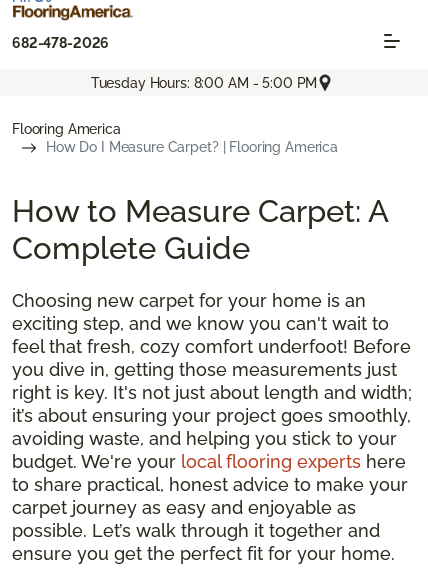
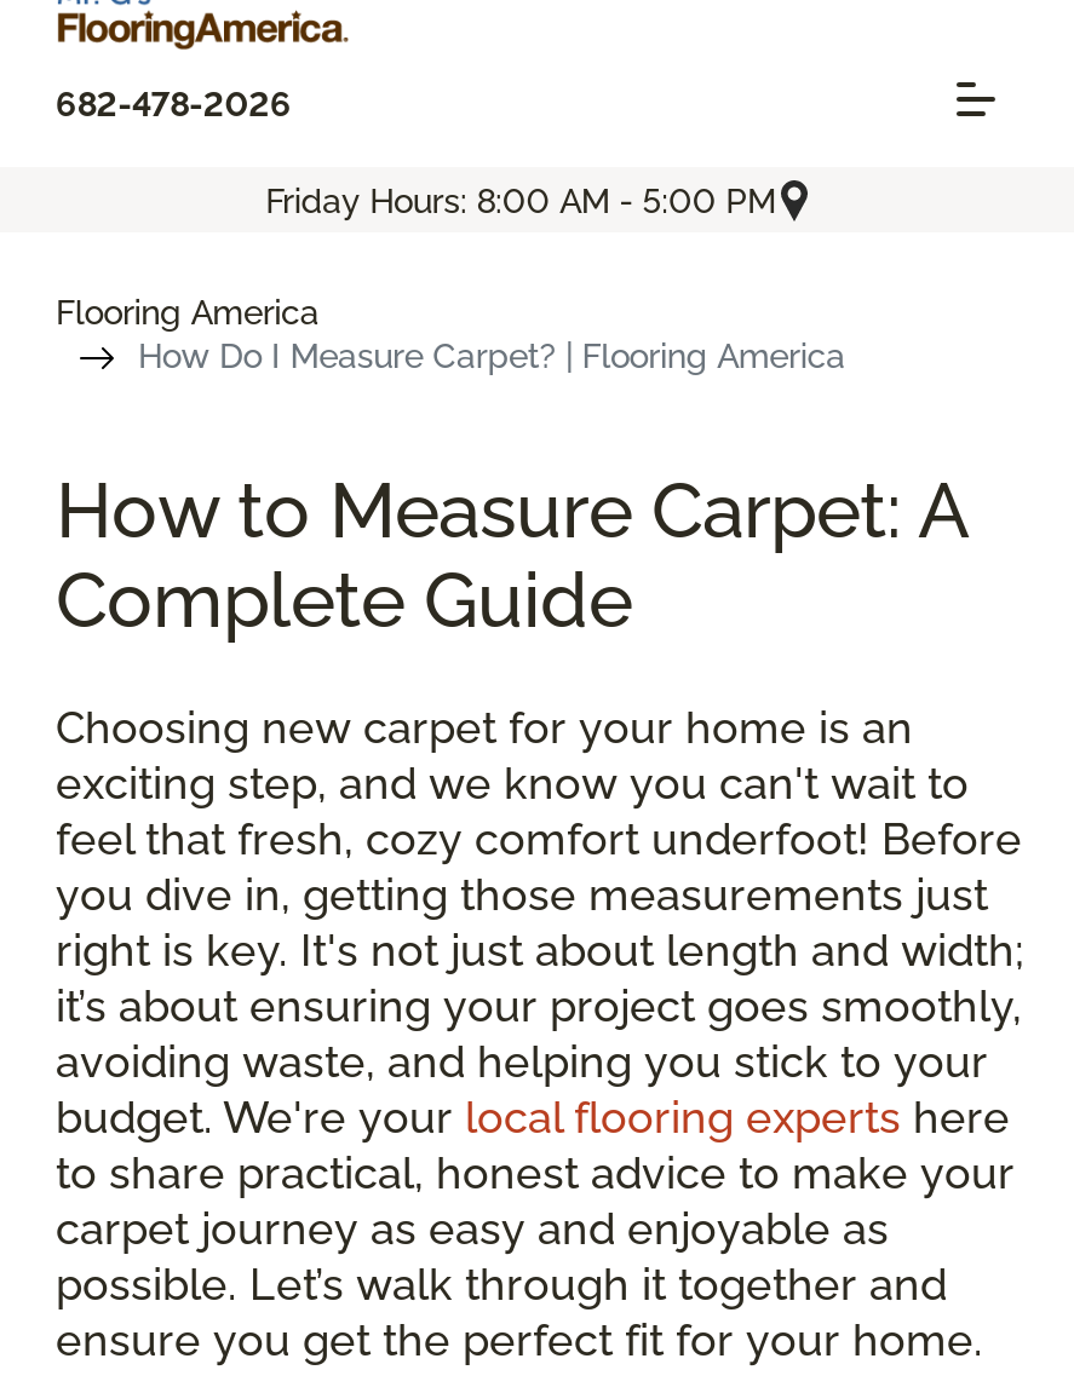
- Tuesday Hours: 8:00 AM - 5:00 PM
+ Friday Hours: 8:00 AM - 5:00 PM
